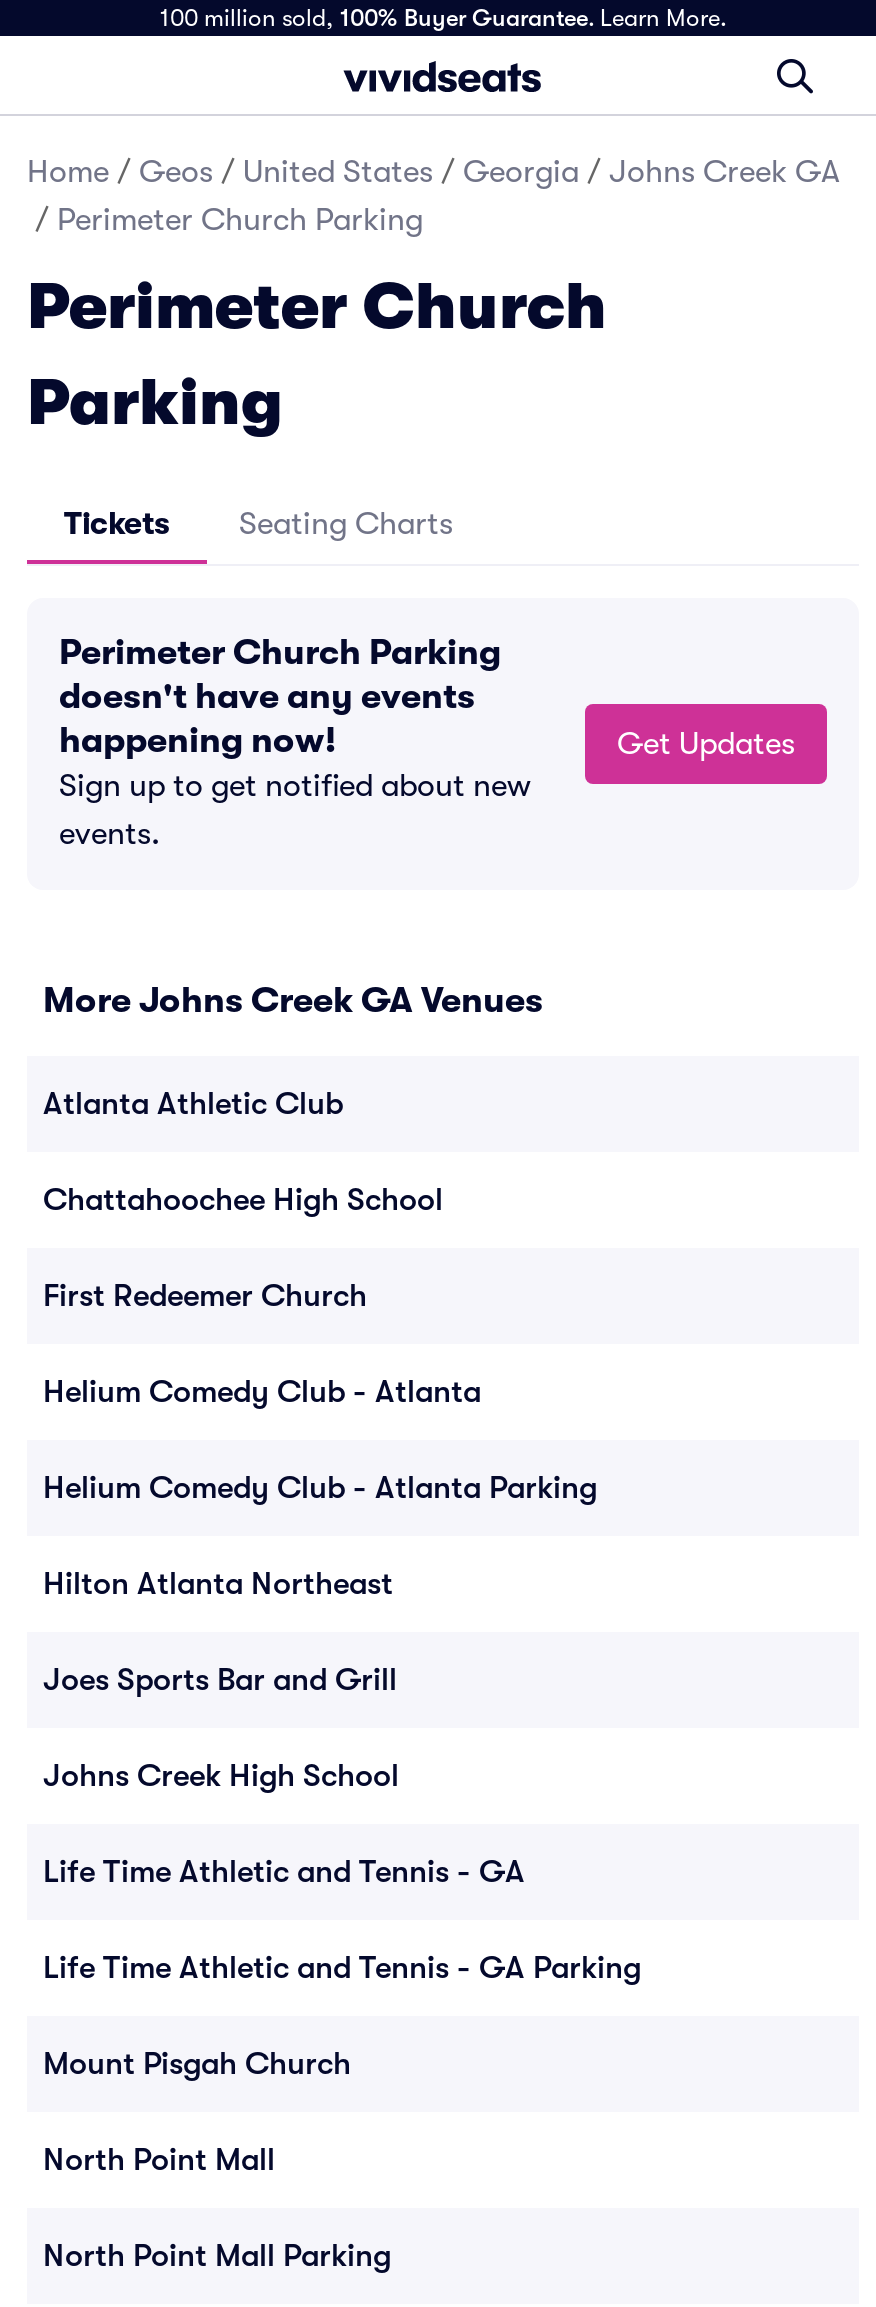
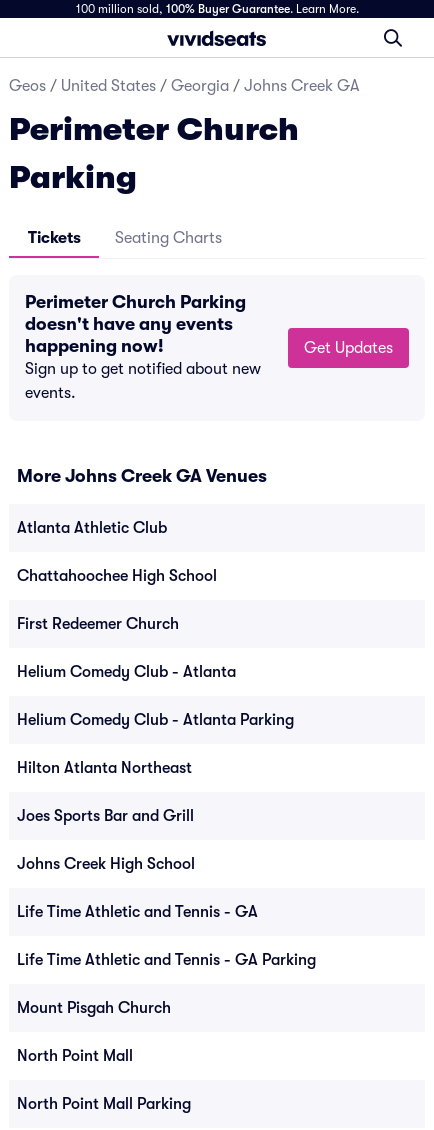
- Home / Geos / United States / Georgia / Johns Creek GA
- / Perimeter Church Parking
+ Geos / United States / Georgia / Johns Creek GA
